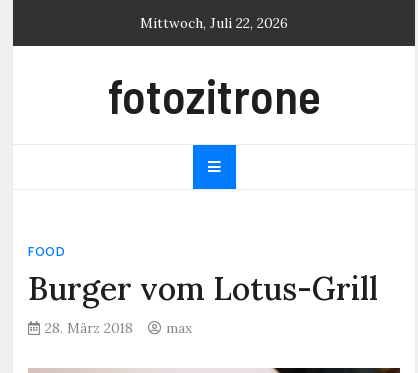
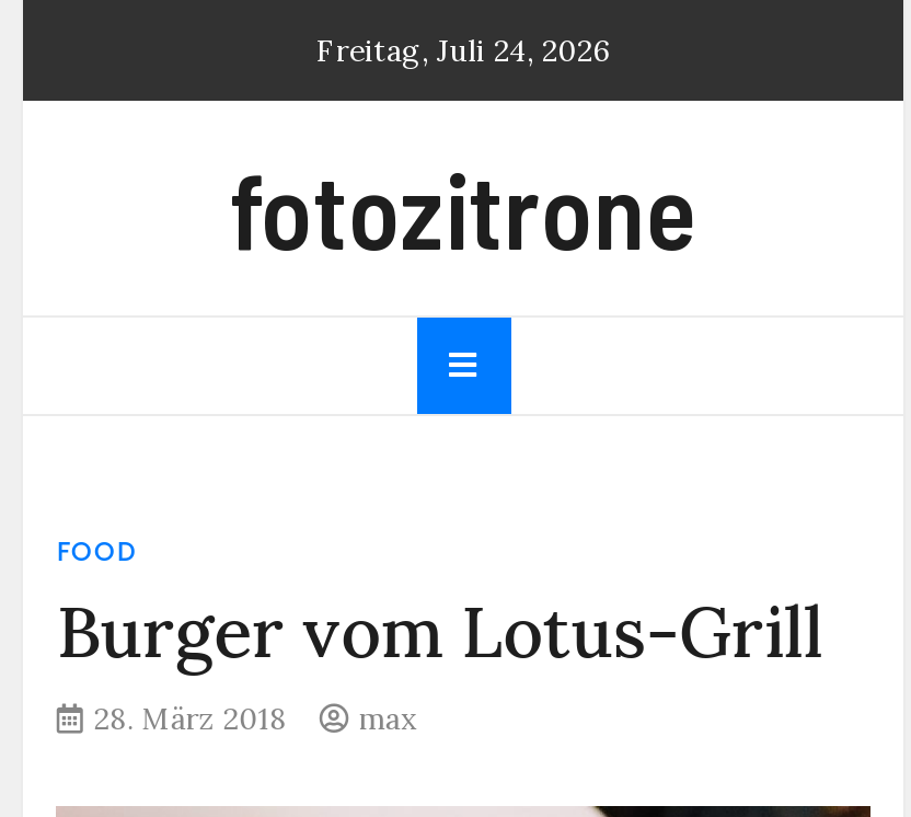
- Mittwoch, Juli 22, 2026
+ Freitag, Juli 24, 2026
